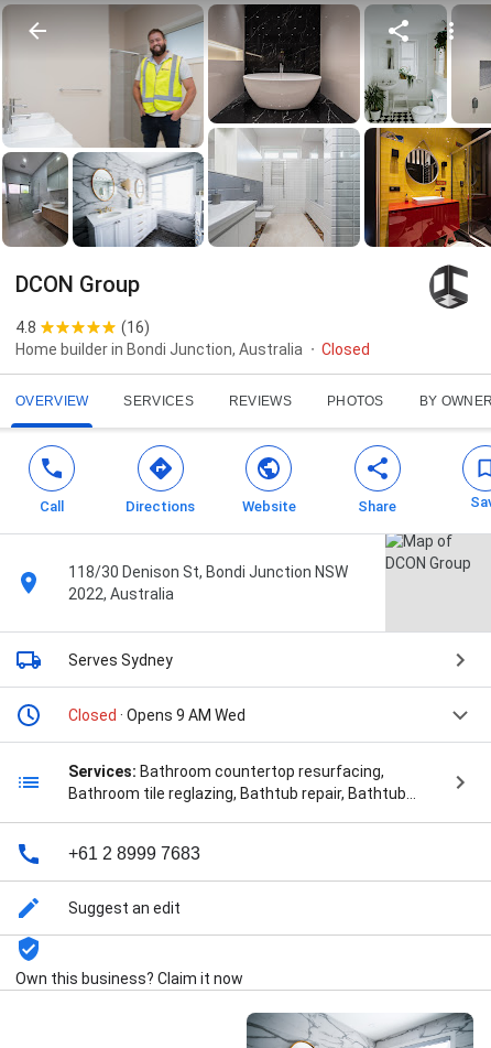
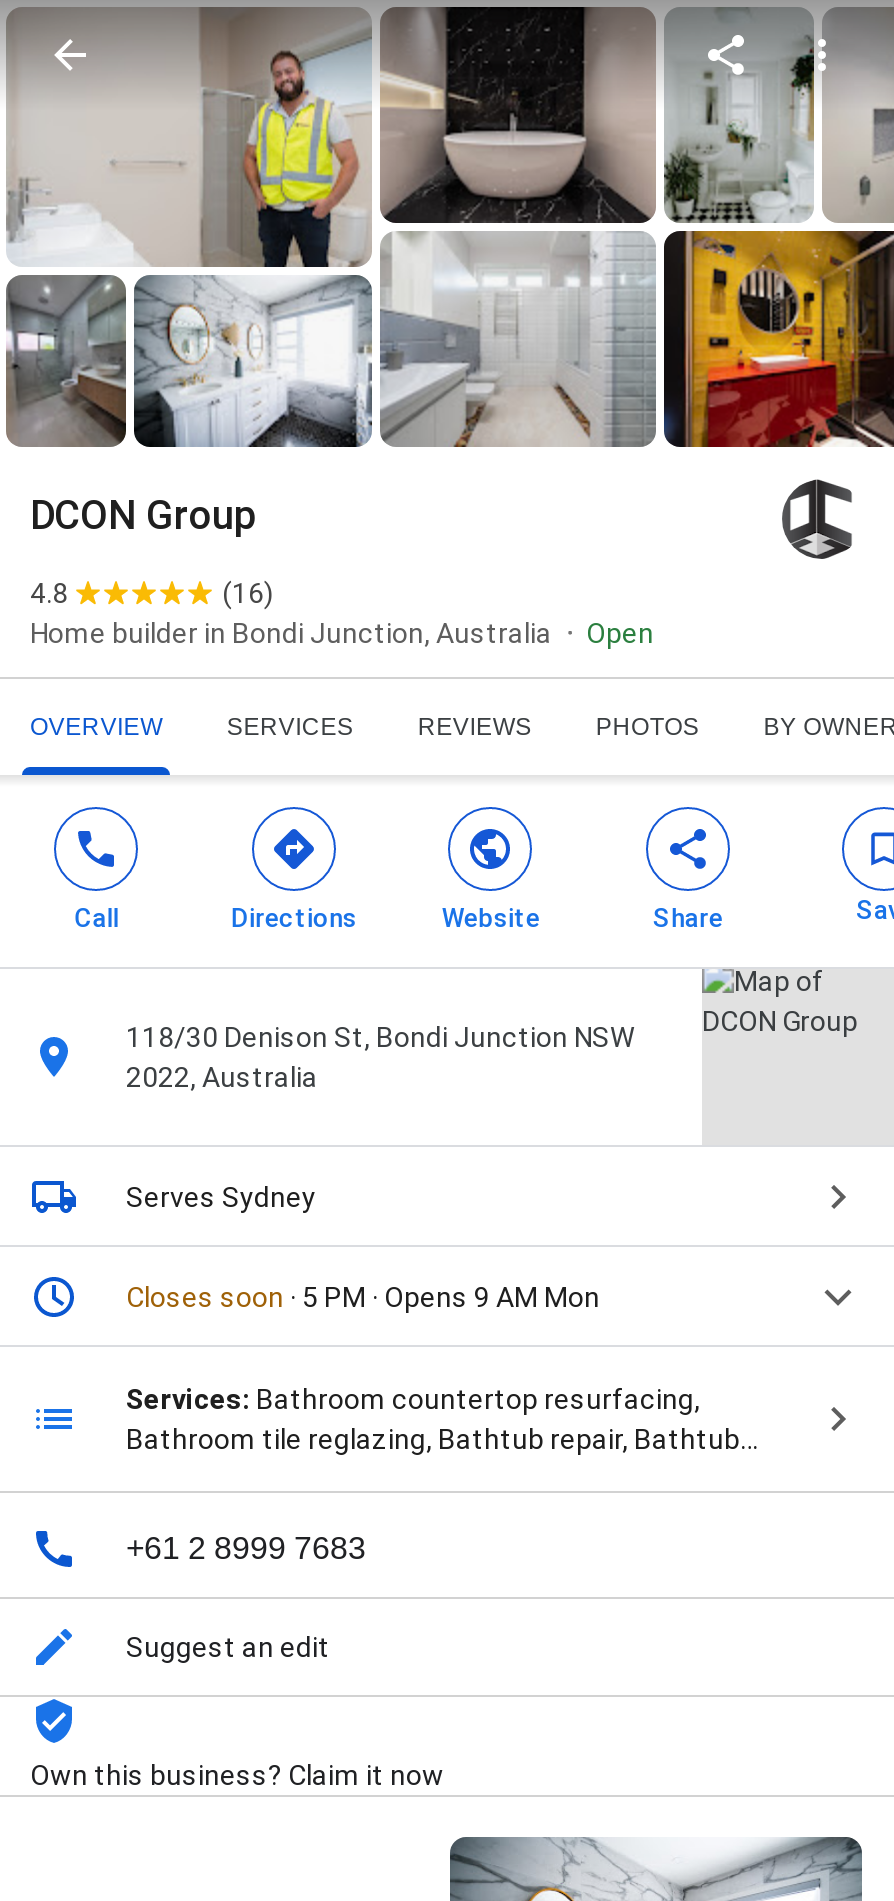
- Closed
+ Open

- Closed · Opens 9 AM Wed
+ Closes soon · 5 PM · Opens 9 AM Mon
